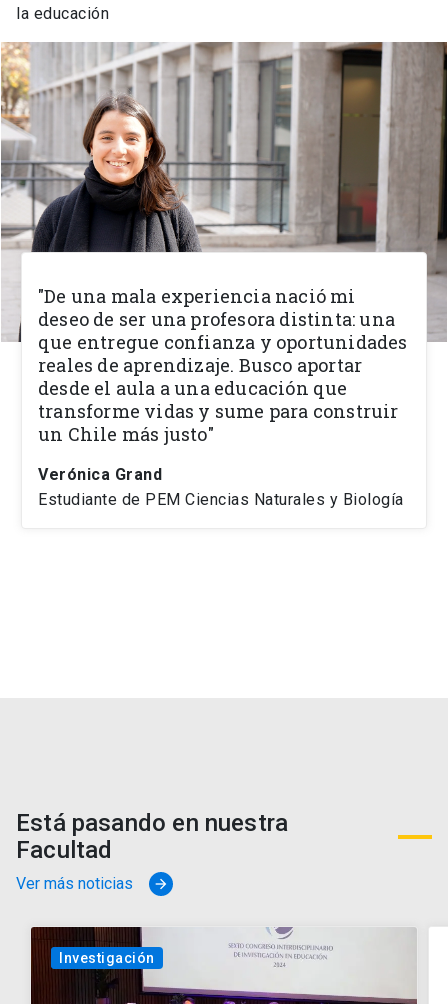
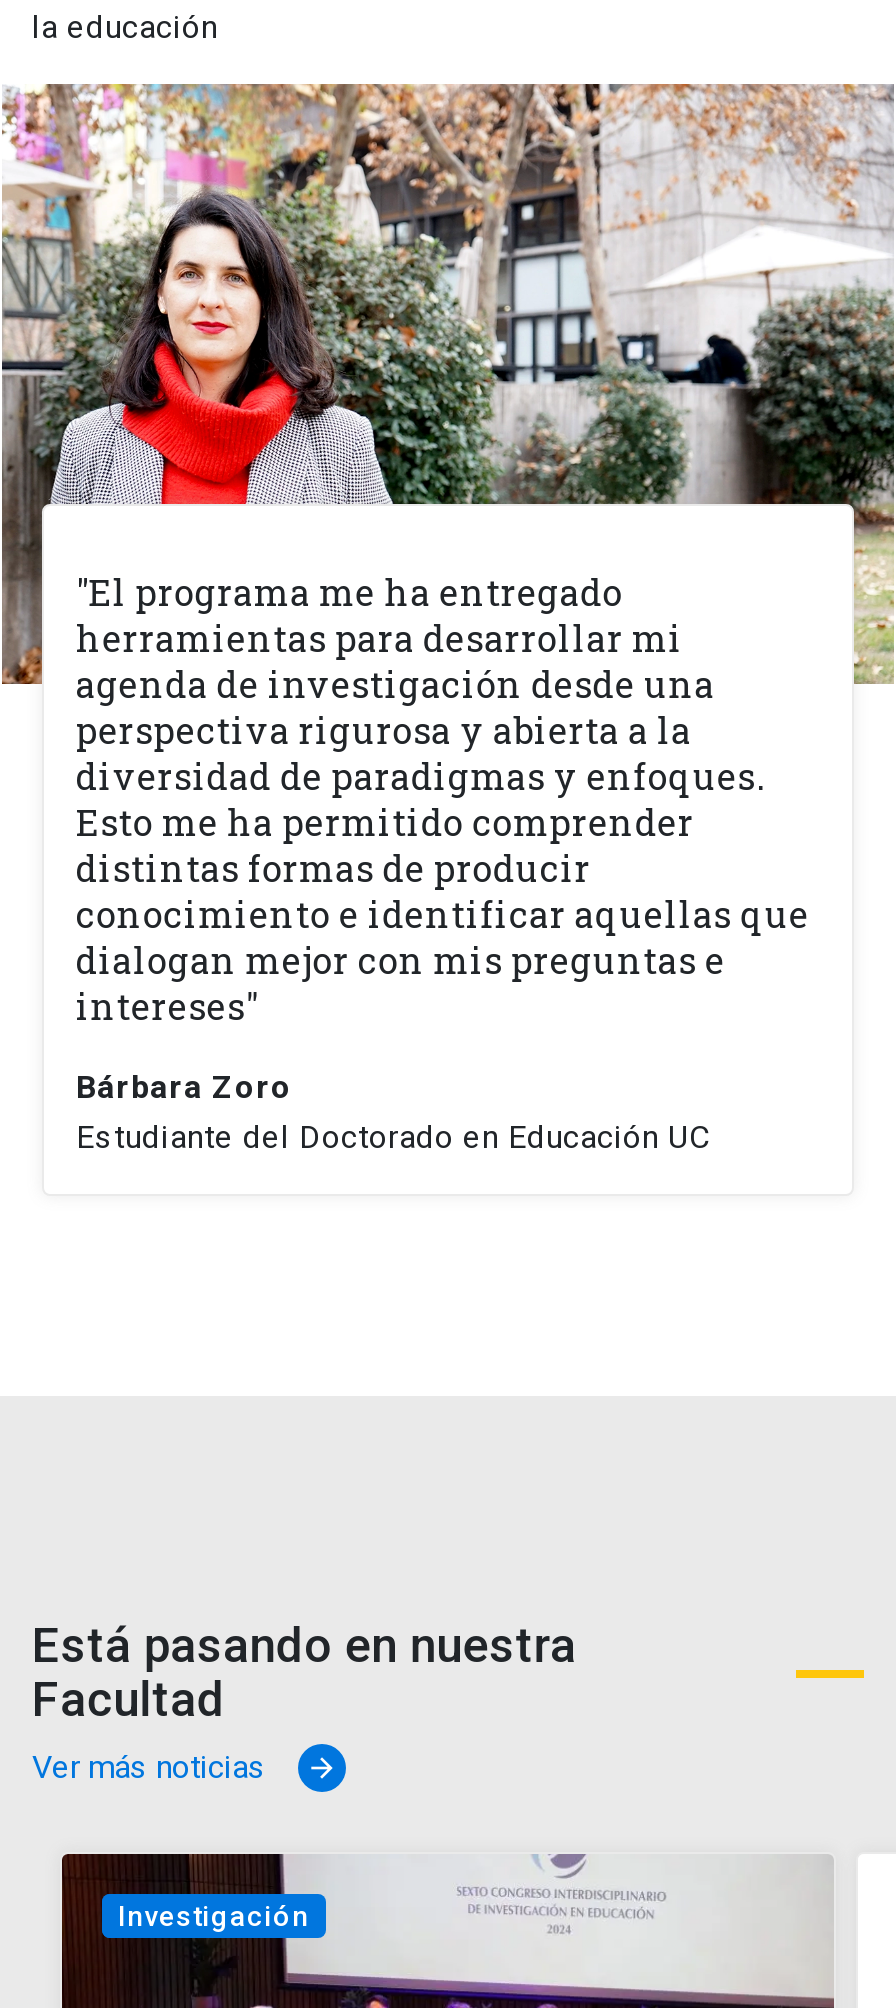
- [image]
- "De una mala experiencia nació mi
- deseo de ser una profesora distinta: una
- que entregue confianza y oportunidades
- reales de aprendizaje. Busco aportar
- desde el aula a una educación que
- transforme vidas y sume para construir
- un Chile más justo"
+ [image]
+ "El programa me ha entregado
+ herramientas para desarrollar mi
+ agenda de investigación desde una
+ perspectiva rigurosa y abierta a la
+ diversidad de paradigmas y enfoques.
+ Esto me ha permitido comprender
+ distintas formas de producir
+ conocimiento e identificar aquellas que
+ dialogan mejor con mis preguntas e
+ intereses"

- Verónica Grand
- Estudiante de PEM Ciencias Naturales y Biología
+ Bárbara Zoro
+ Estudiante del Doctorado en Educación UC
